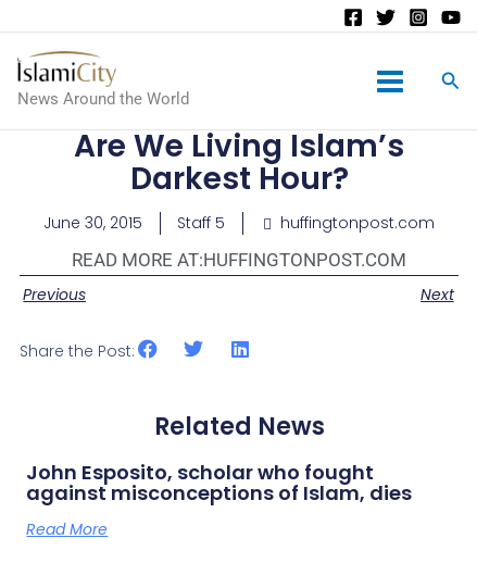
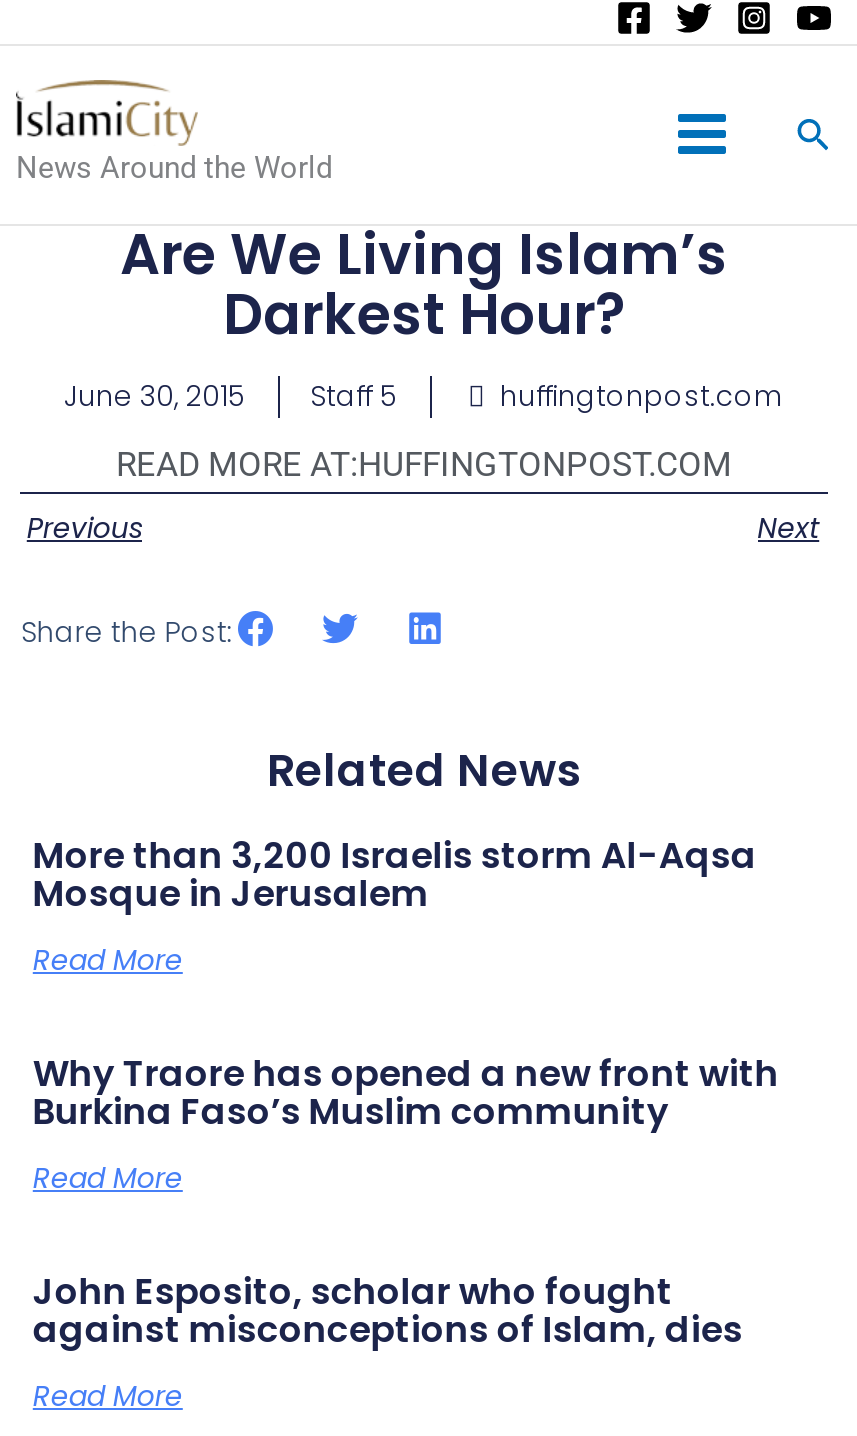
+ More than 3,200 Israelis storm Al-Aqsa
+ Mosque in Jerusalem
+ Read More
+ Why Traore has opened a new front with
+ Burkina Faso’s Muslim community
+ Read More
